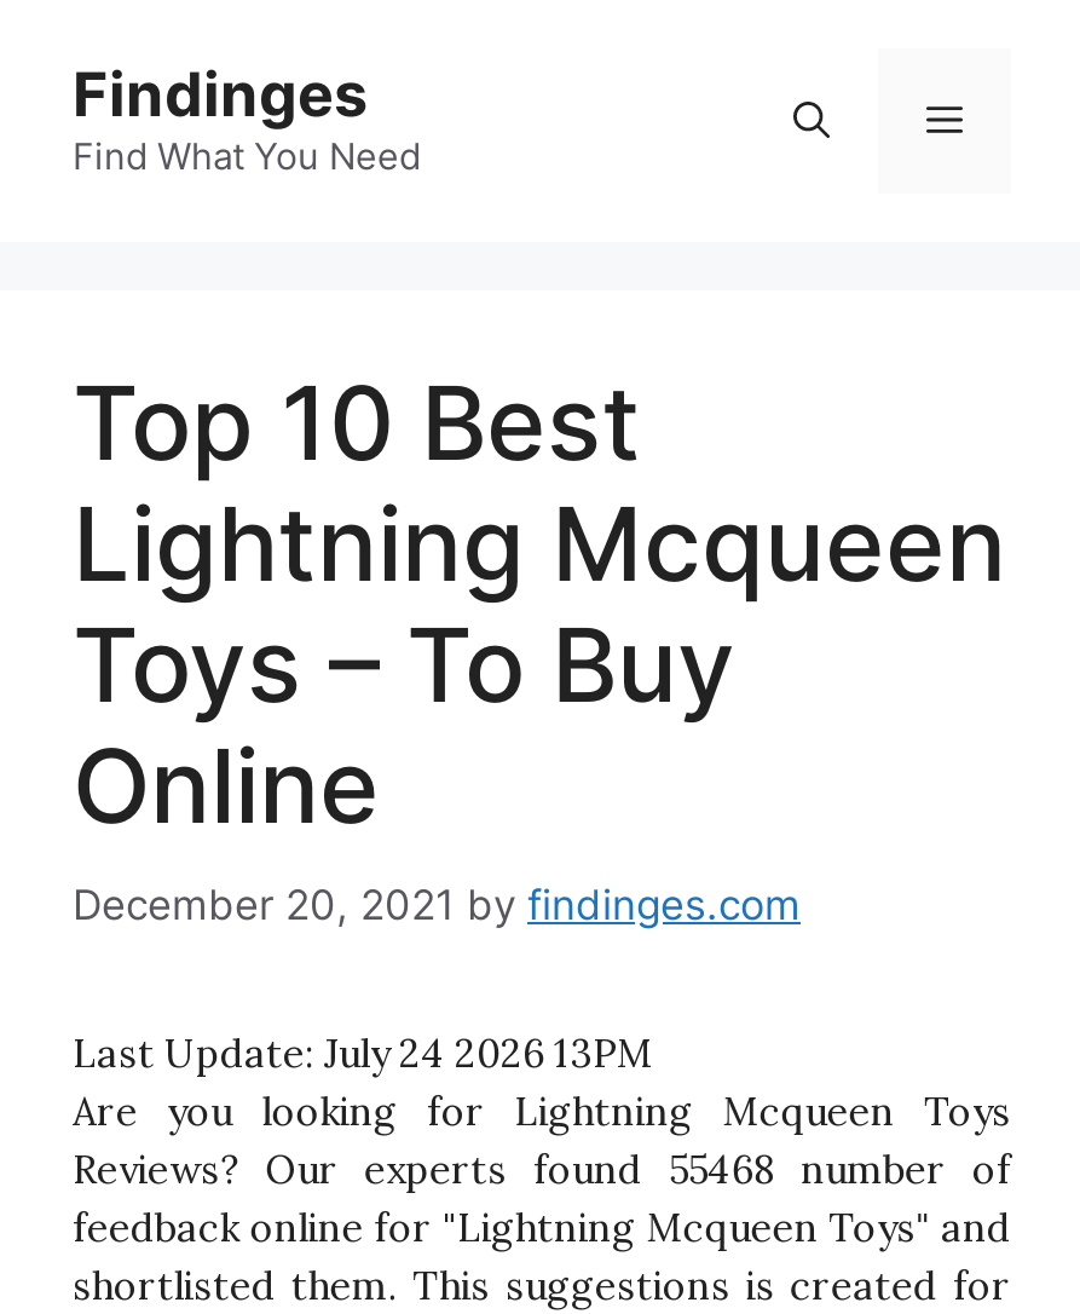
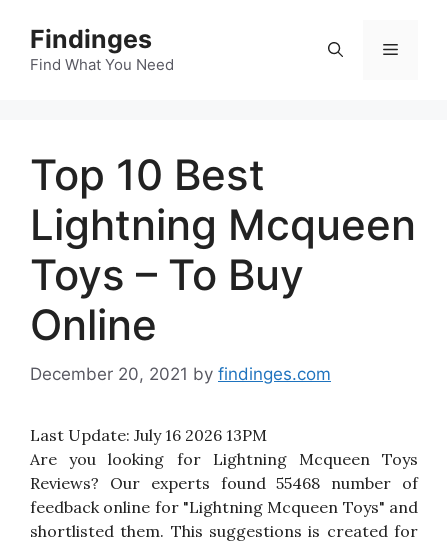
- Last Update: July 24 2026 13PM
+ Last Update: July 16 2026 13PM
